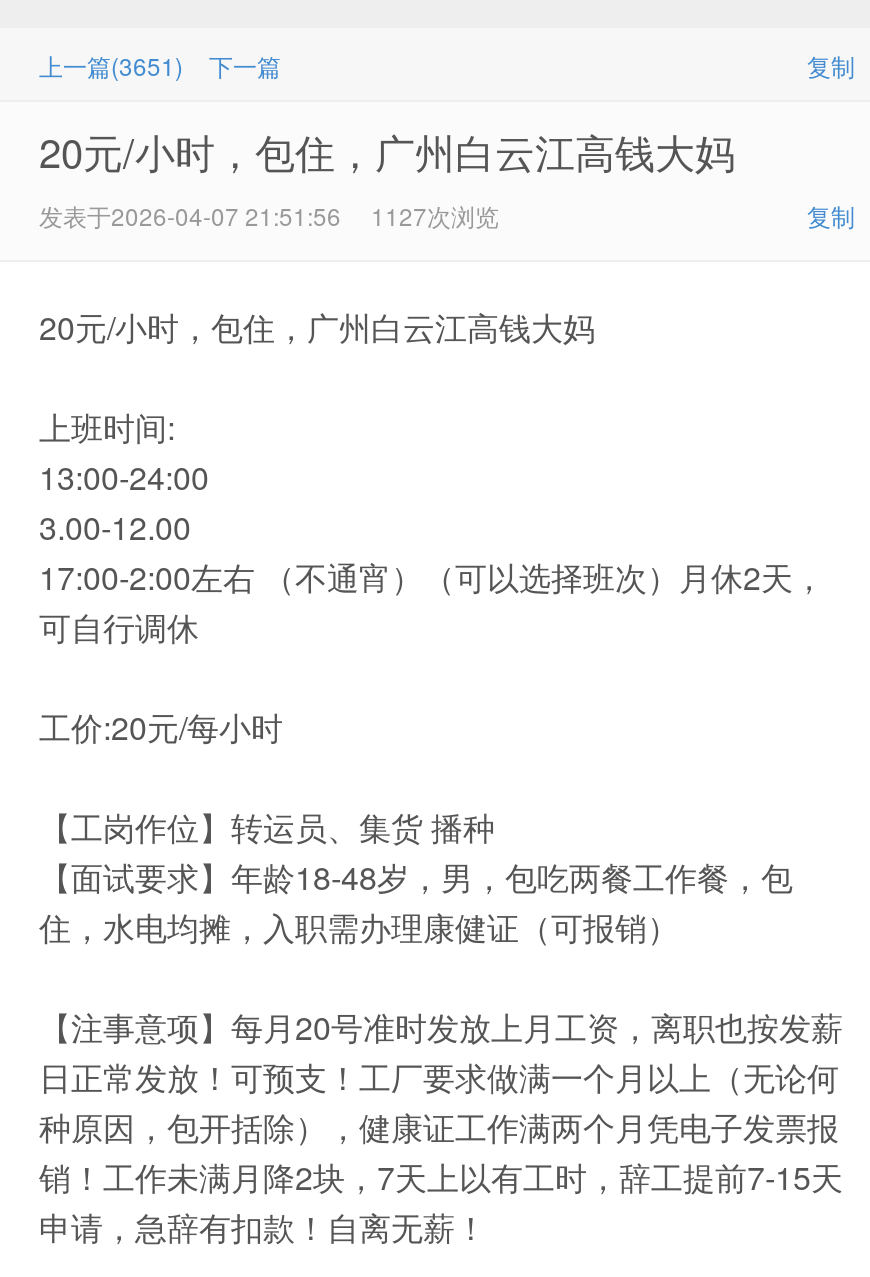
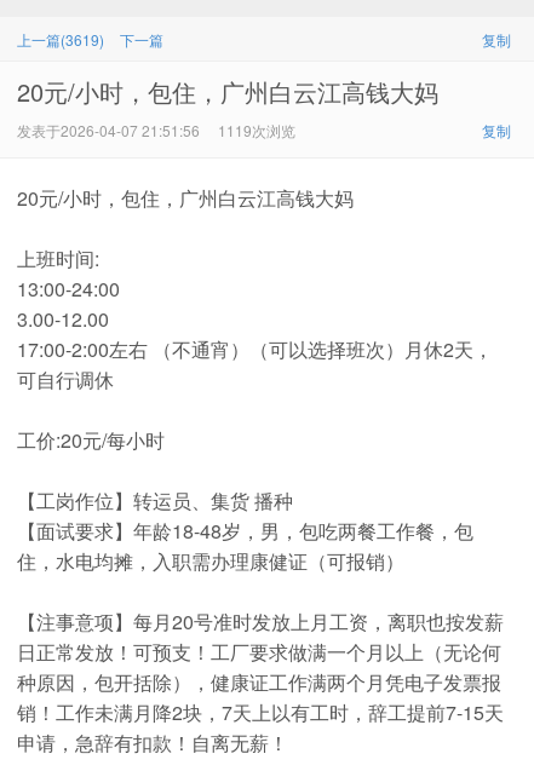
- 上一篇(3651) 下一篇
+ 上一篇(3619) 下一篇

- 发表于2026-04-07 21:51:56 1127次浏览
+ 发表于2026-04-07 21:51:56 1119次浏览
